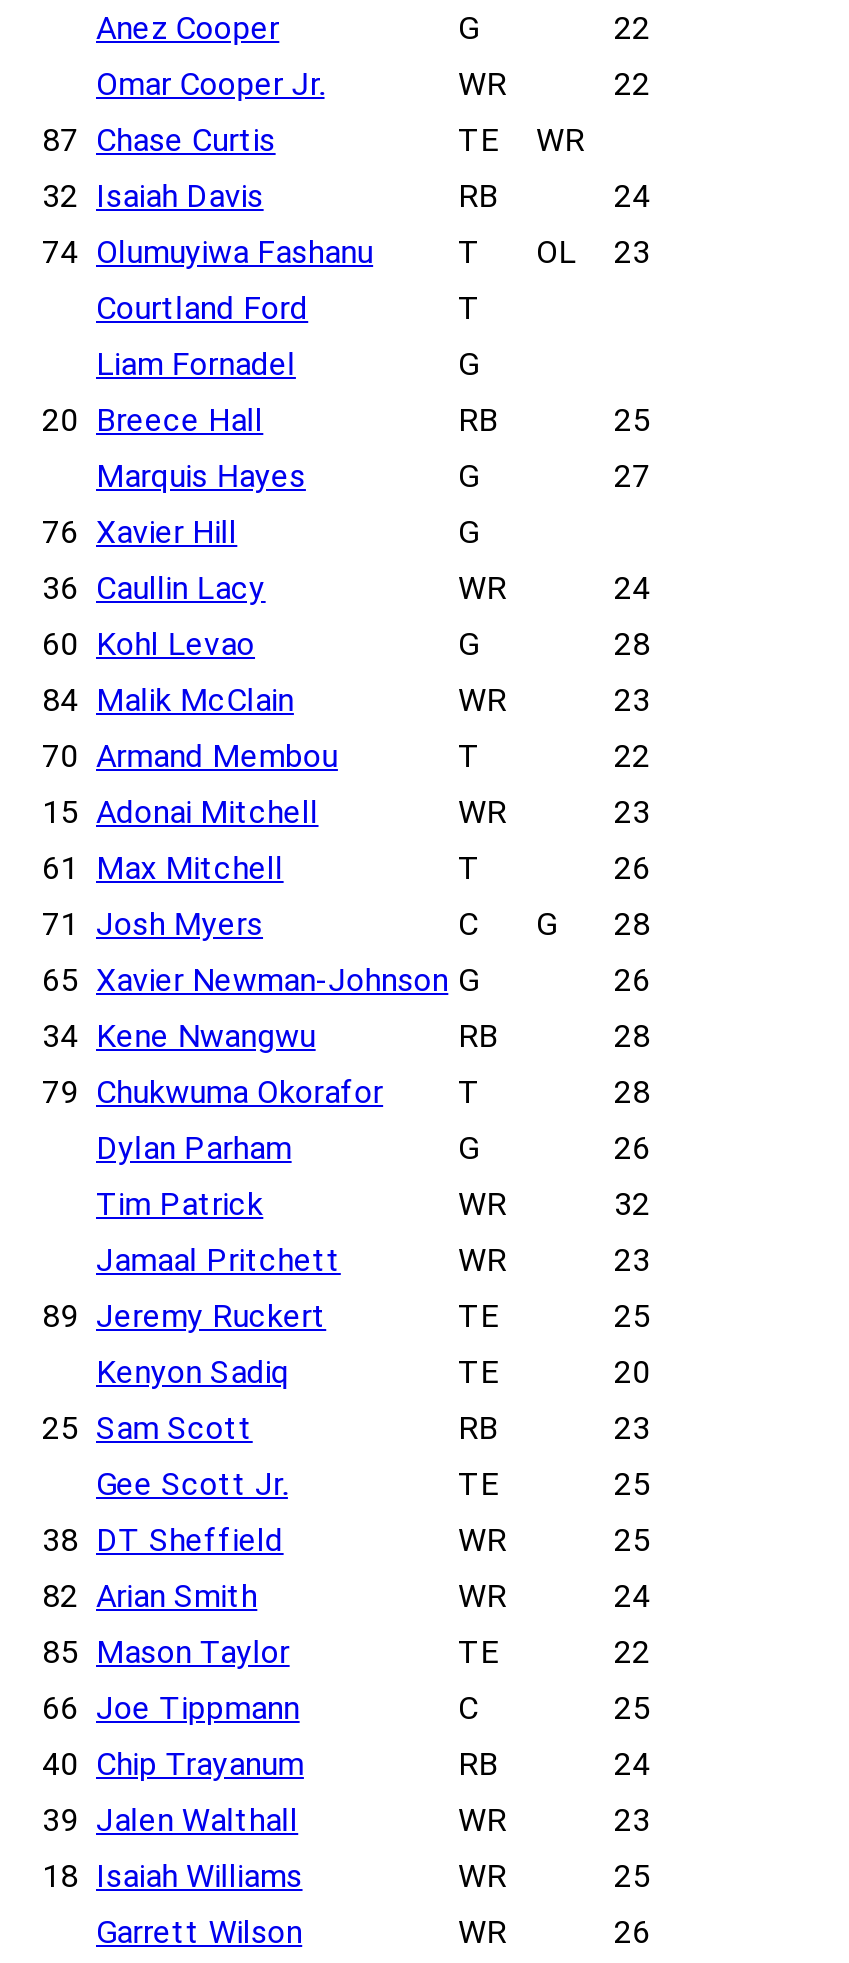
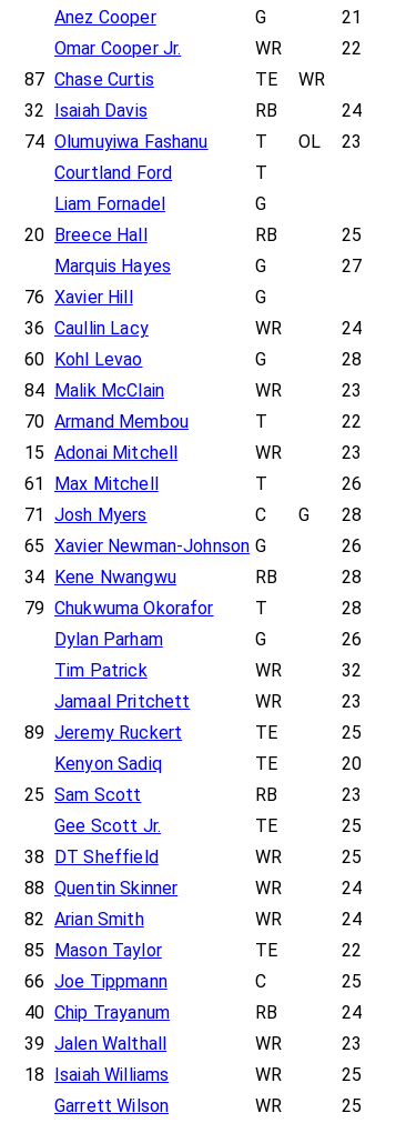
- 22
+ 21

+ 88 Quentin Skinner
+ WR
+ 24

- 26
+ 25
